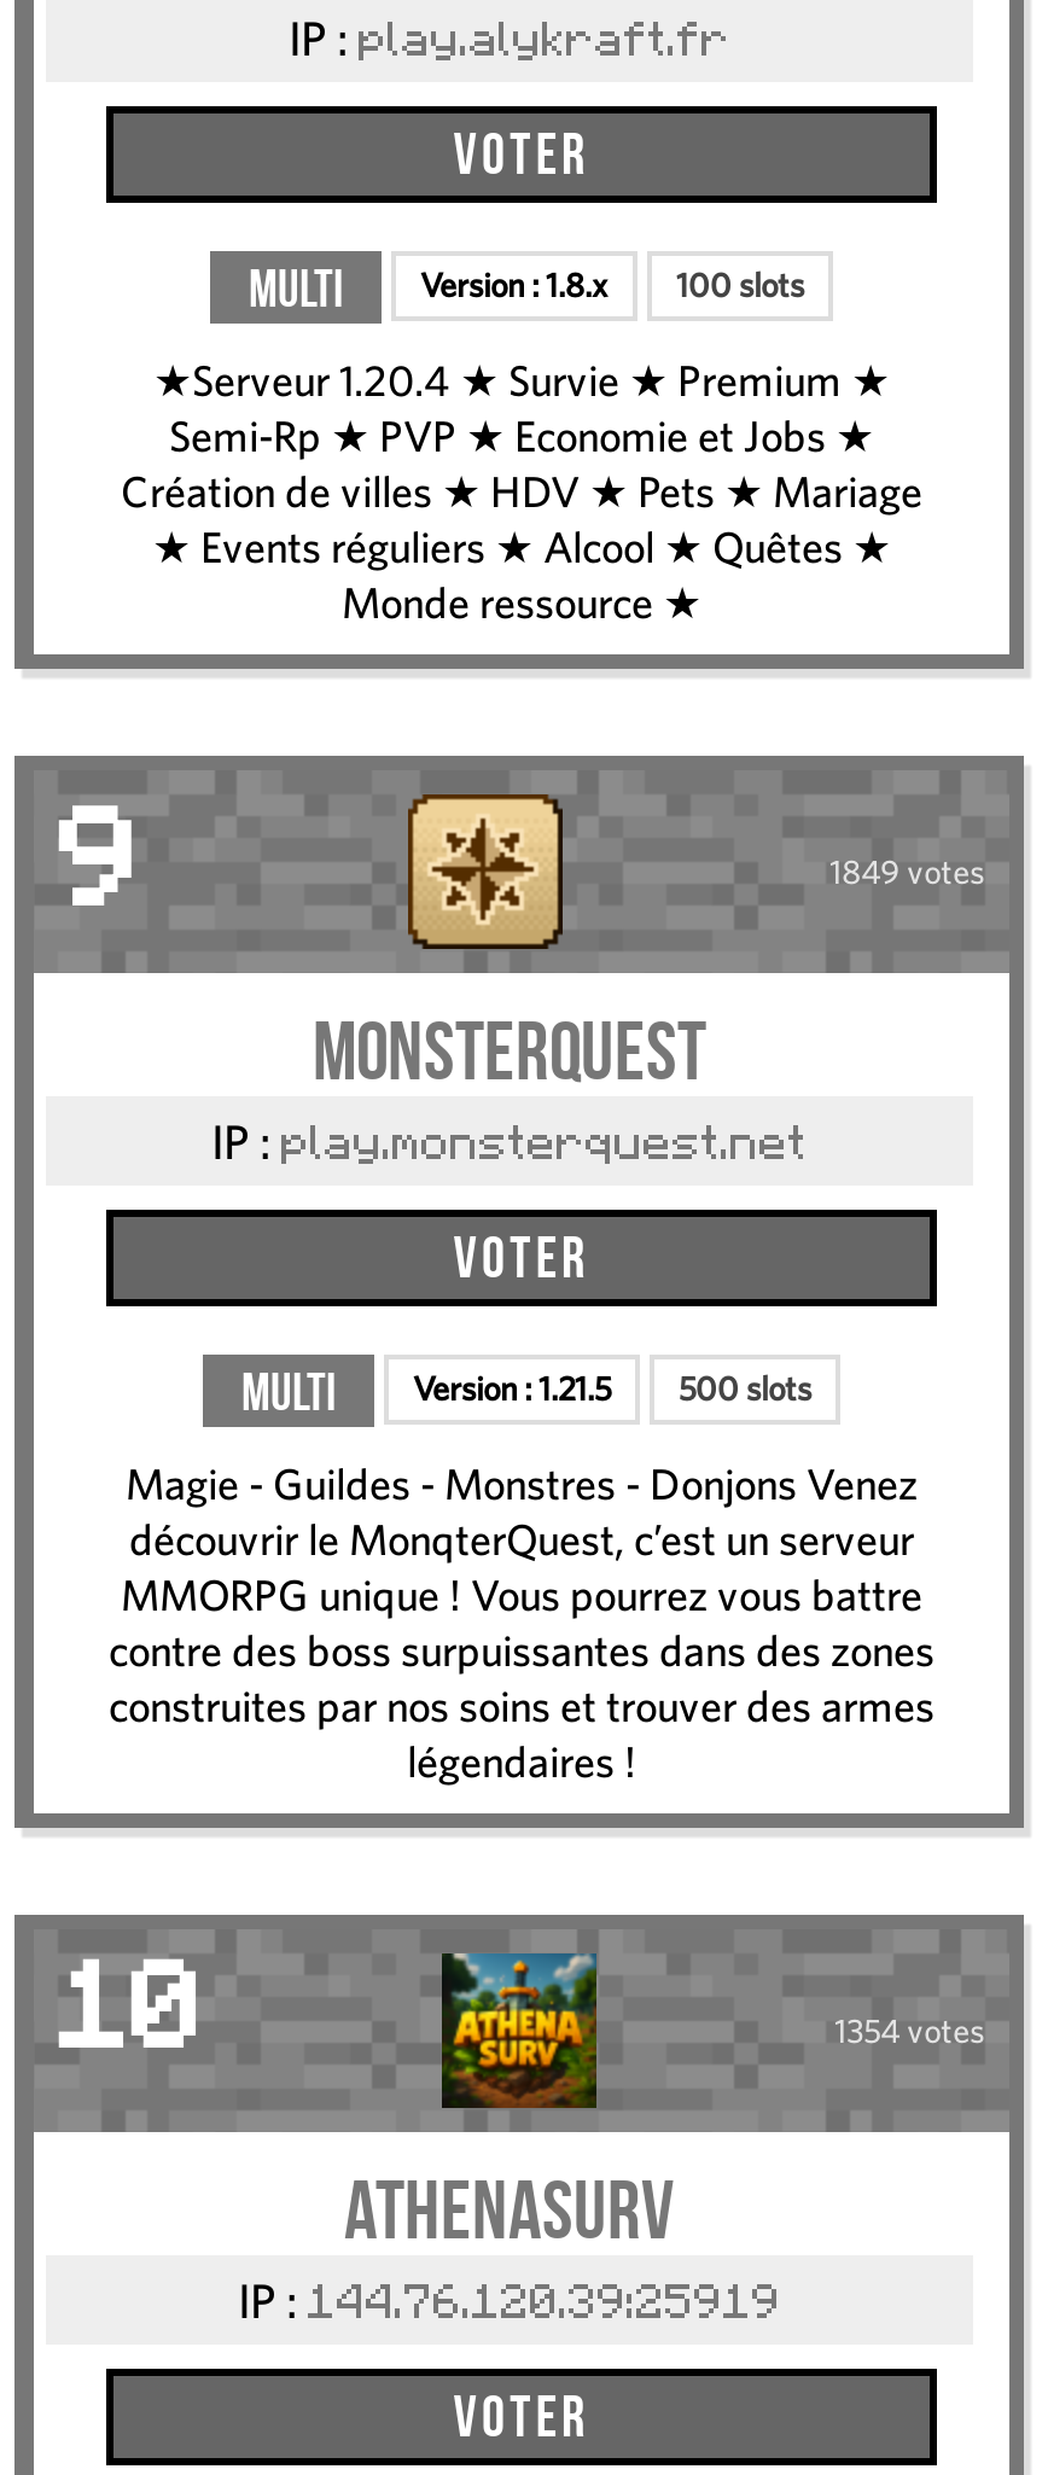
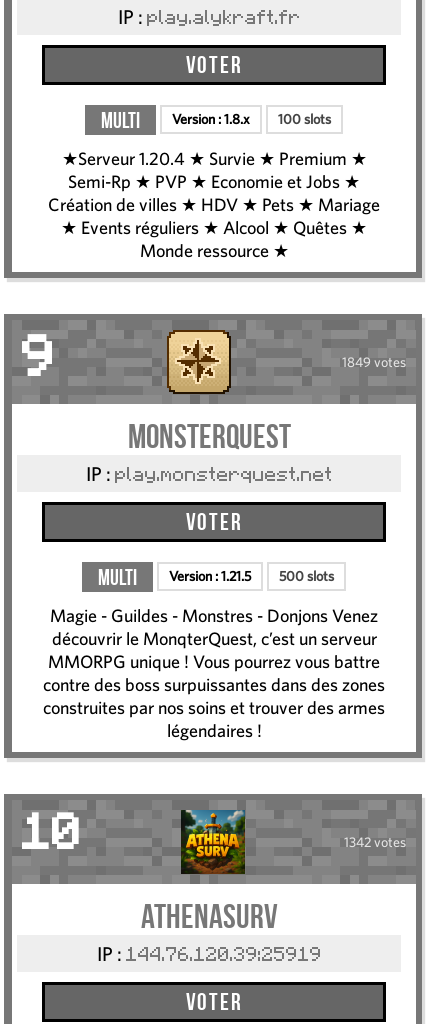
- 1354 votes
+ 1342 votes
